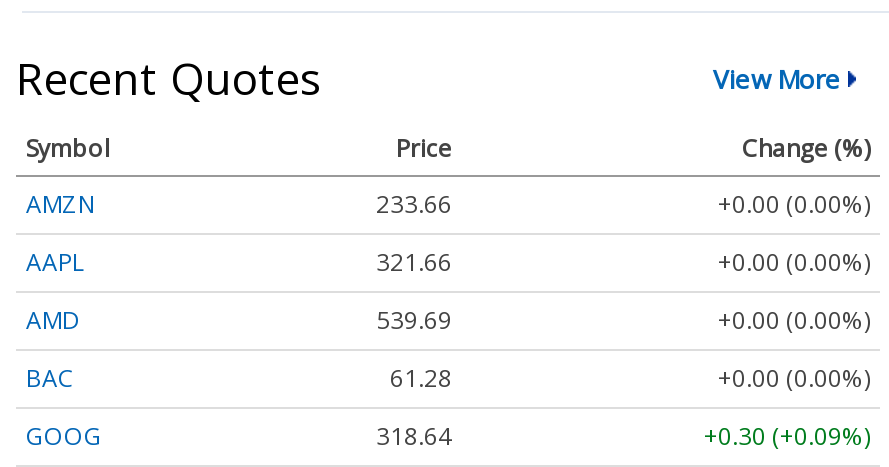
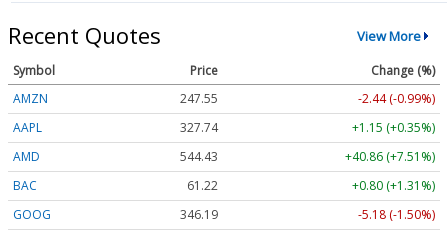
- 233.66
+ 247.55

- +0.00 (0.00%)
+ -2.44 (-0.99%)

- 321.66
+ 327.74

- +0.00 (0.00%)
+ +1.15 (+0.35%)

- 539.69
+ 544.43

- +0.00 (0.00%)
+ +40.86 (+7.51%)

- 61.28
+ 61.22

- +0.00 (0.00%)
+ +0.80 (+1.31%)

- 318.64
+ 346.19

- +0.30 (+0.09%)
+ -5.18 (-1.50%)
